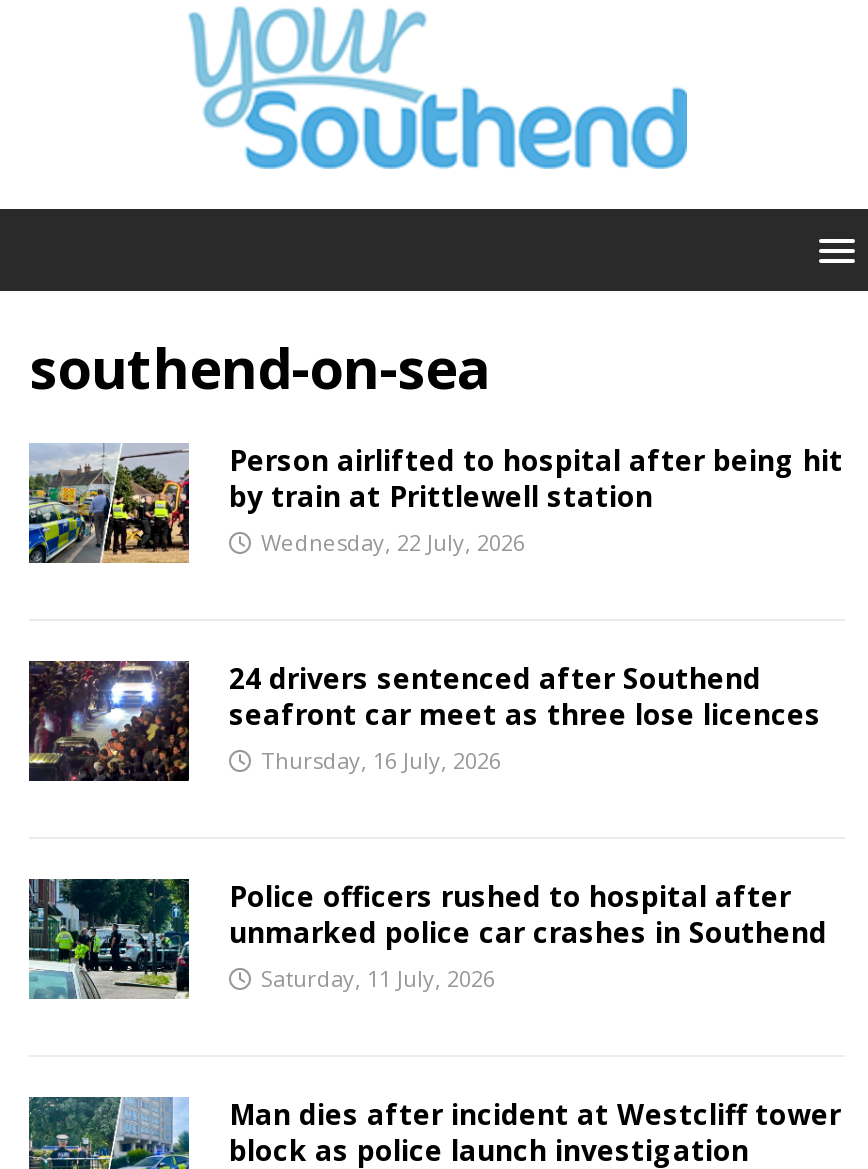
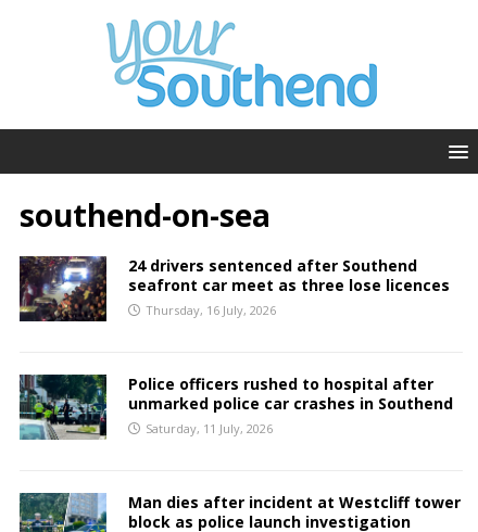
- [image]
- Person airlifted to hospital after being hit
- by train at Prittlewell station
- Wednesday, 22 July, 2026
